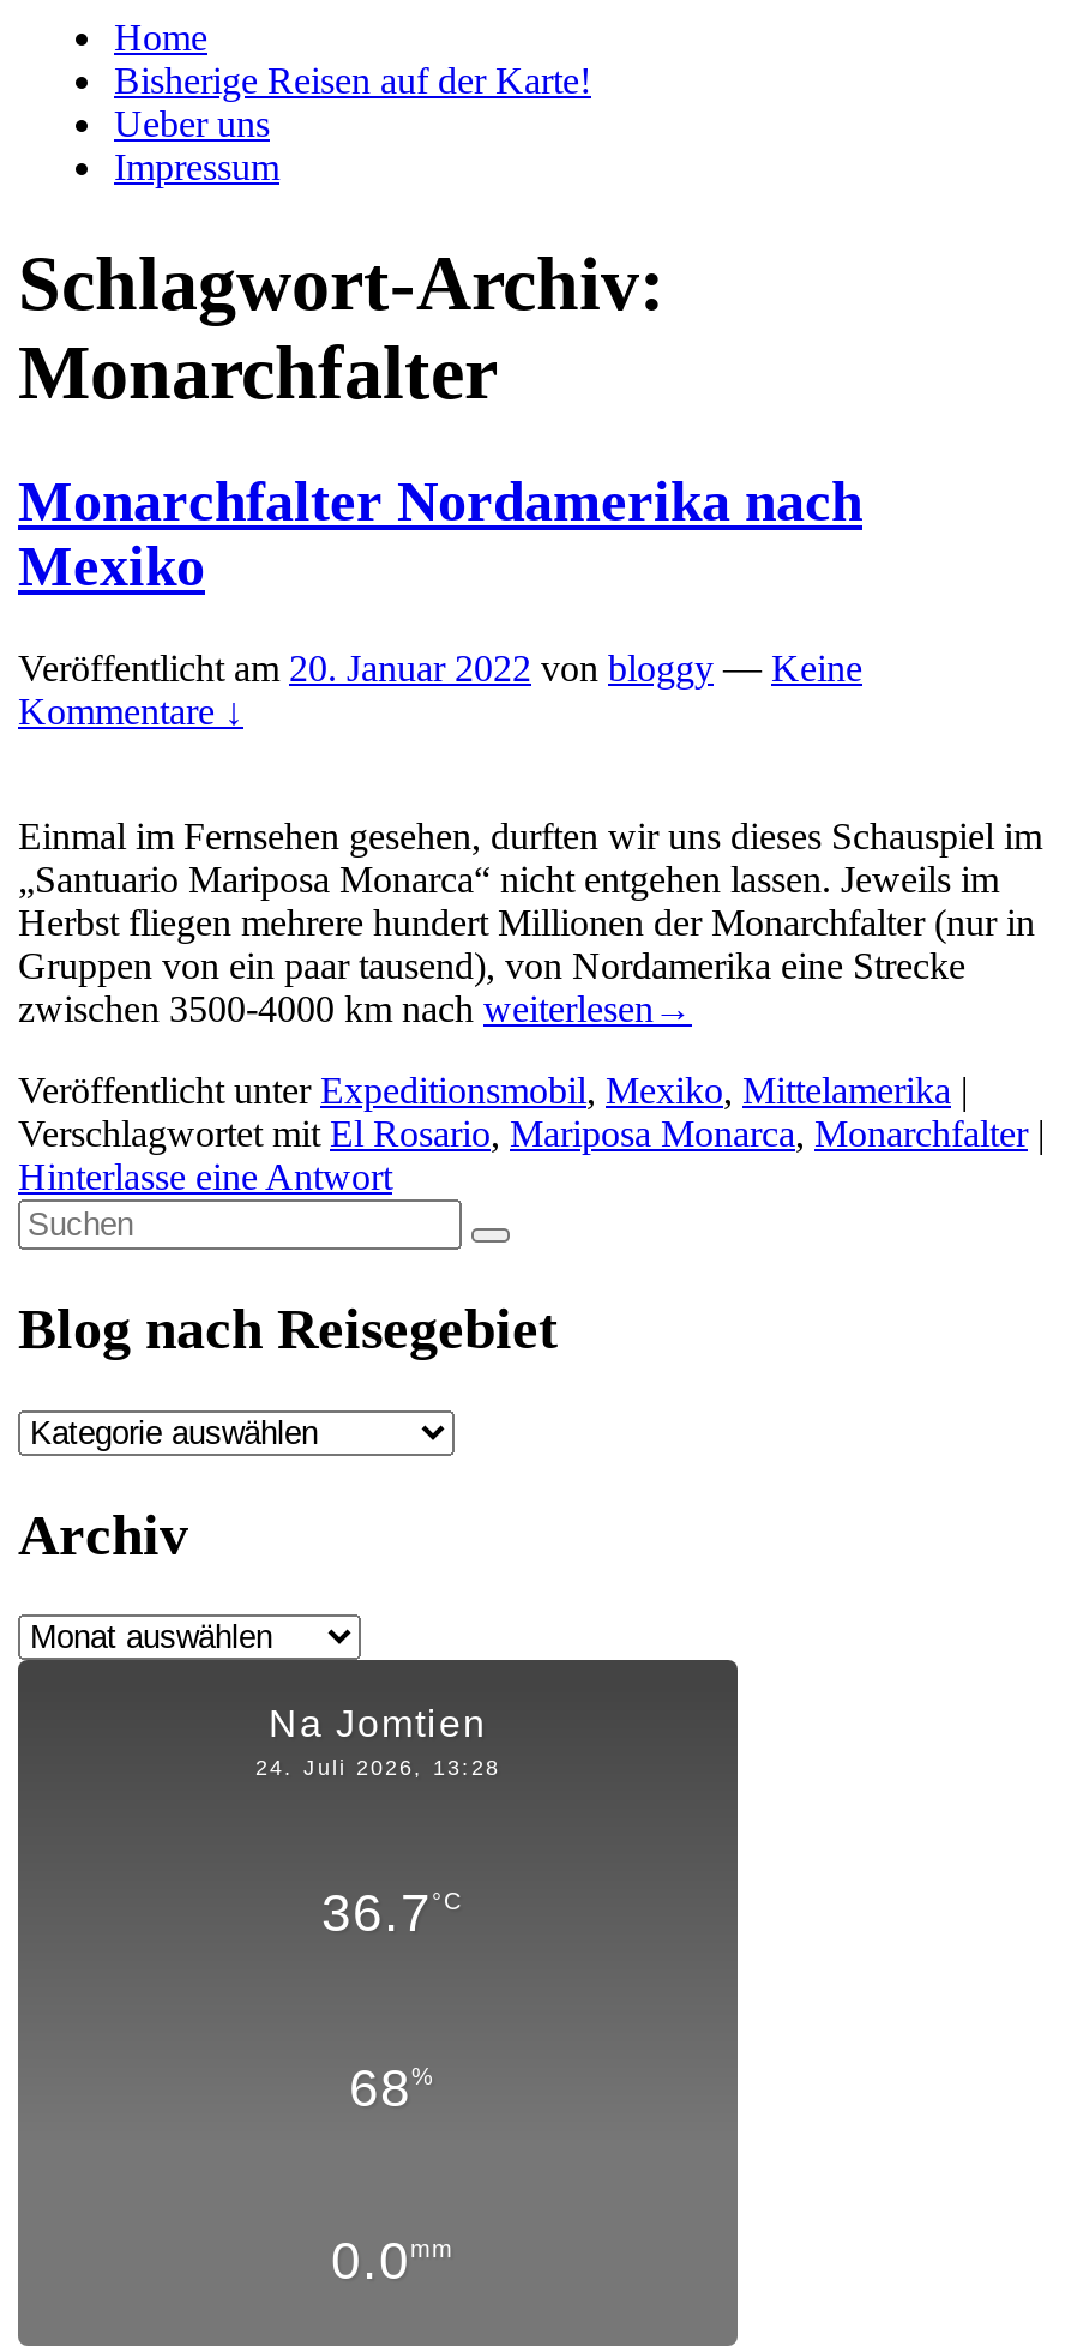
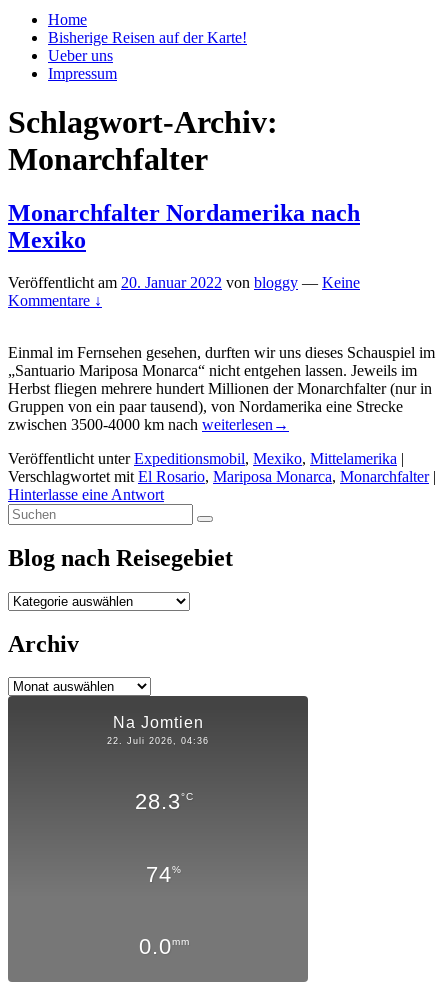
- 24. Juli 2026, 13:28
+ 22. Juli 2026, 04:36

- 36.7°C
+ 28.3°C

- 68%
+ 74%
